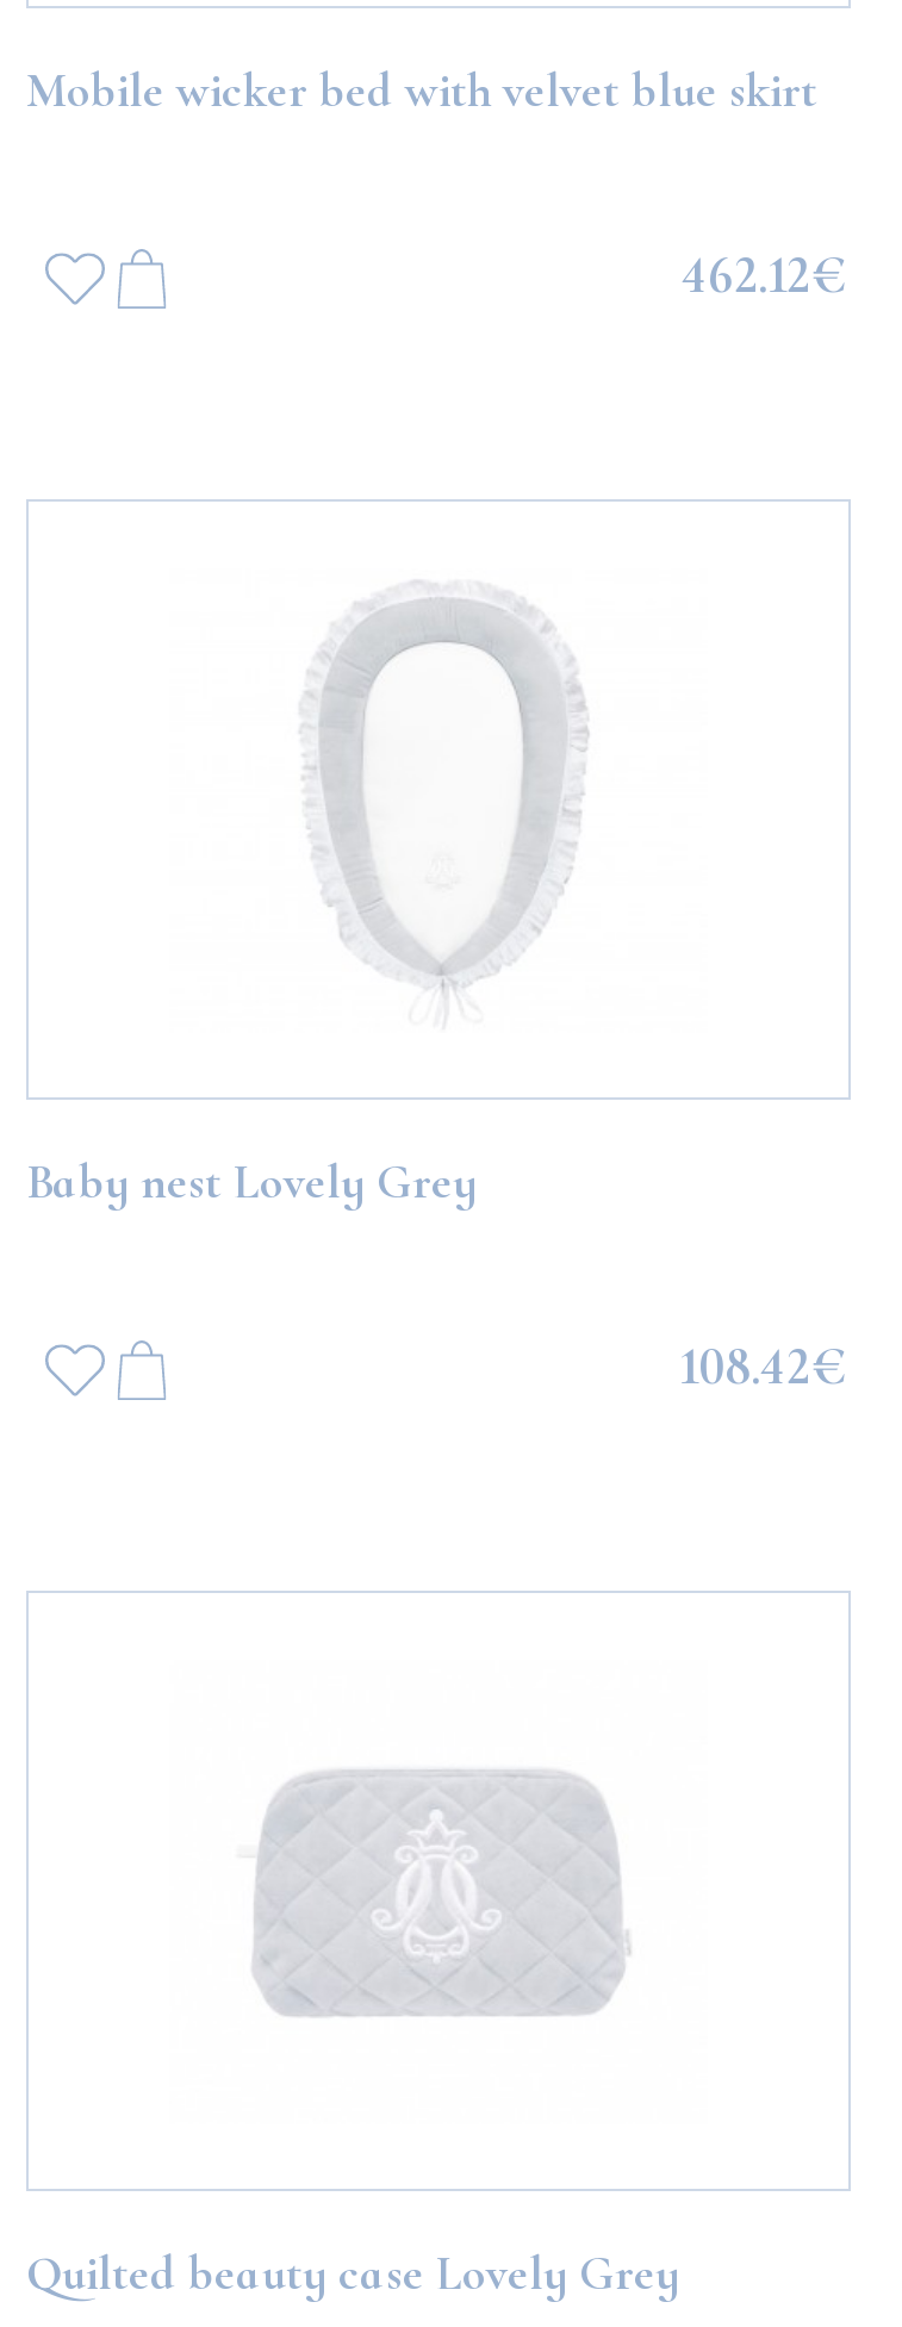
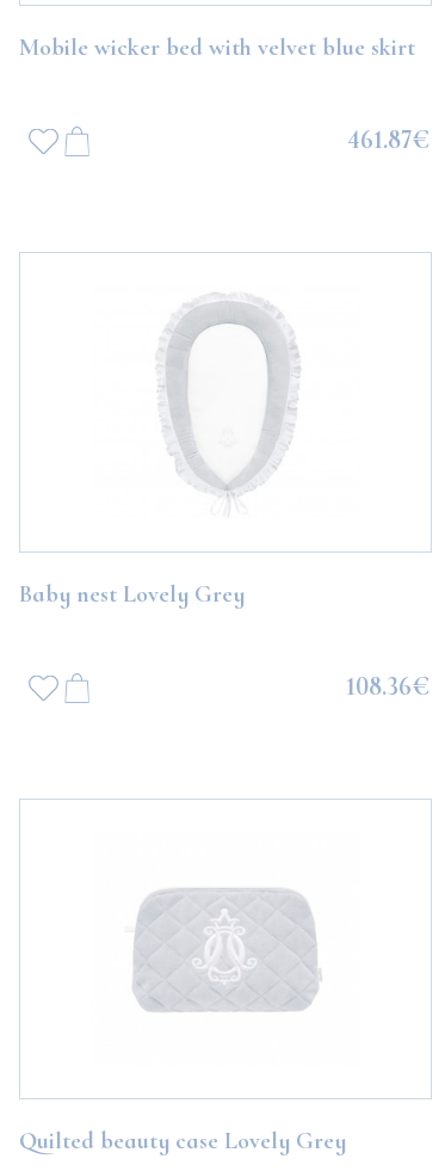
- 462.12€
+ 461.87€

- 108.42€
+ 108.36€
